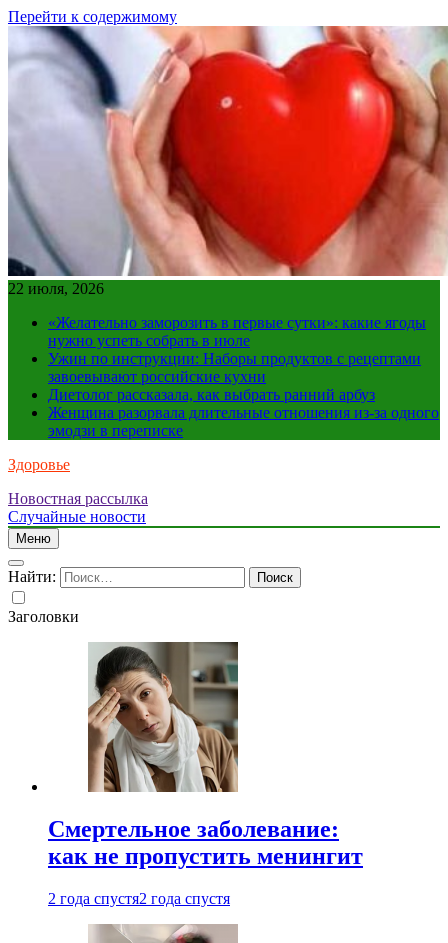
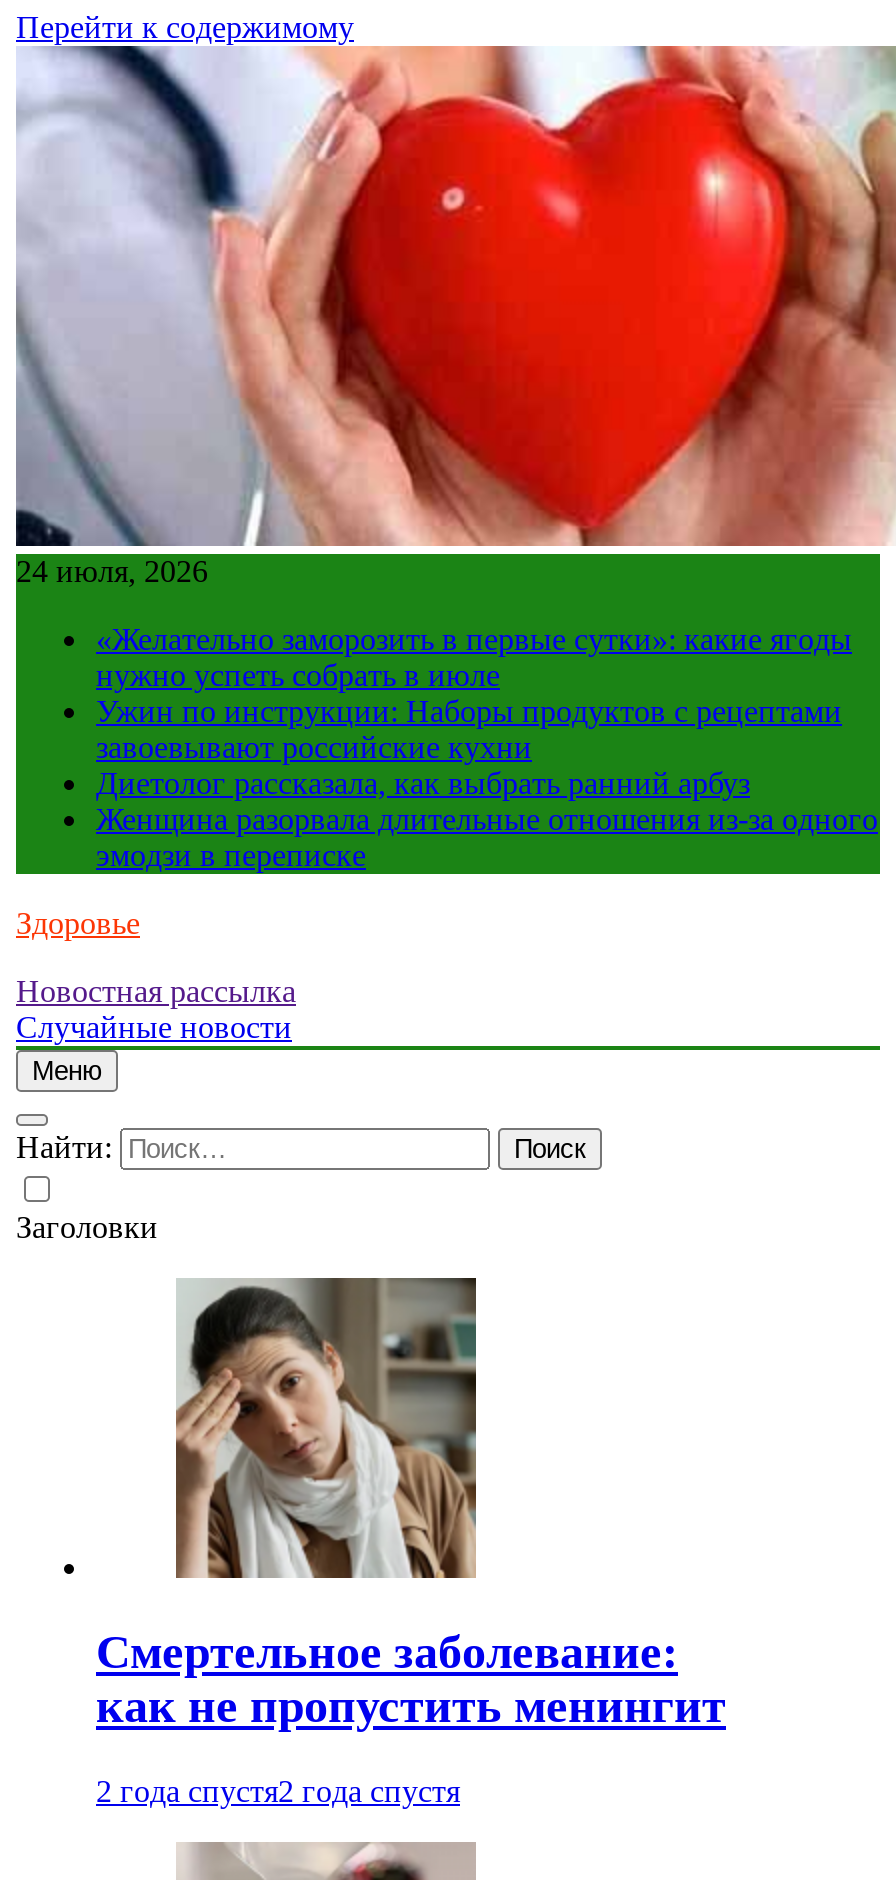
- 22 июля, 2026
+ 24 июля, 2026
